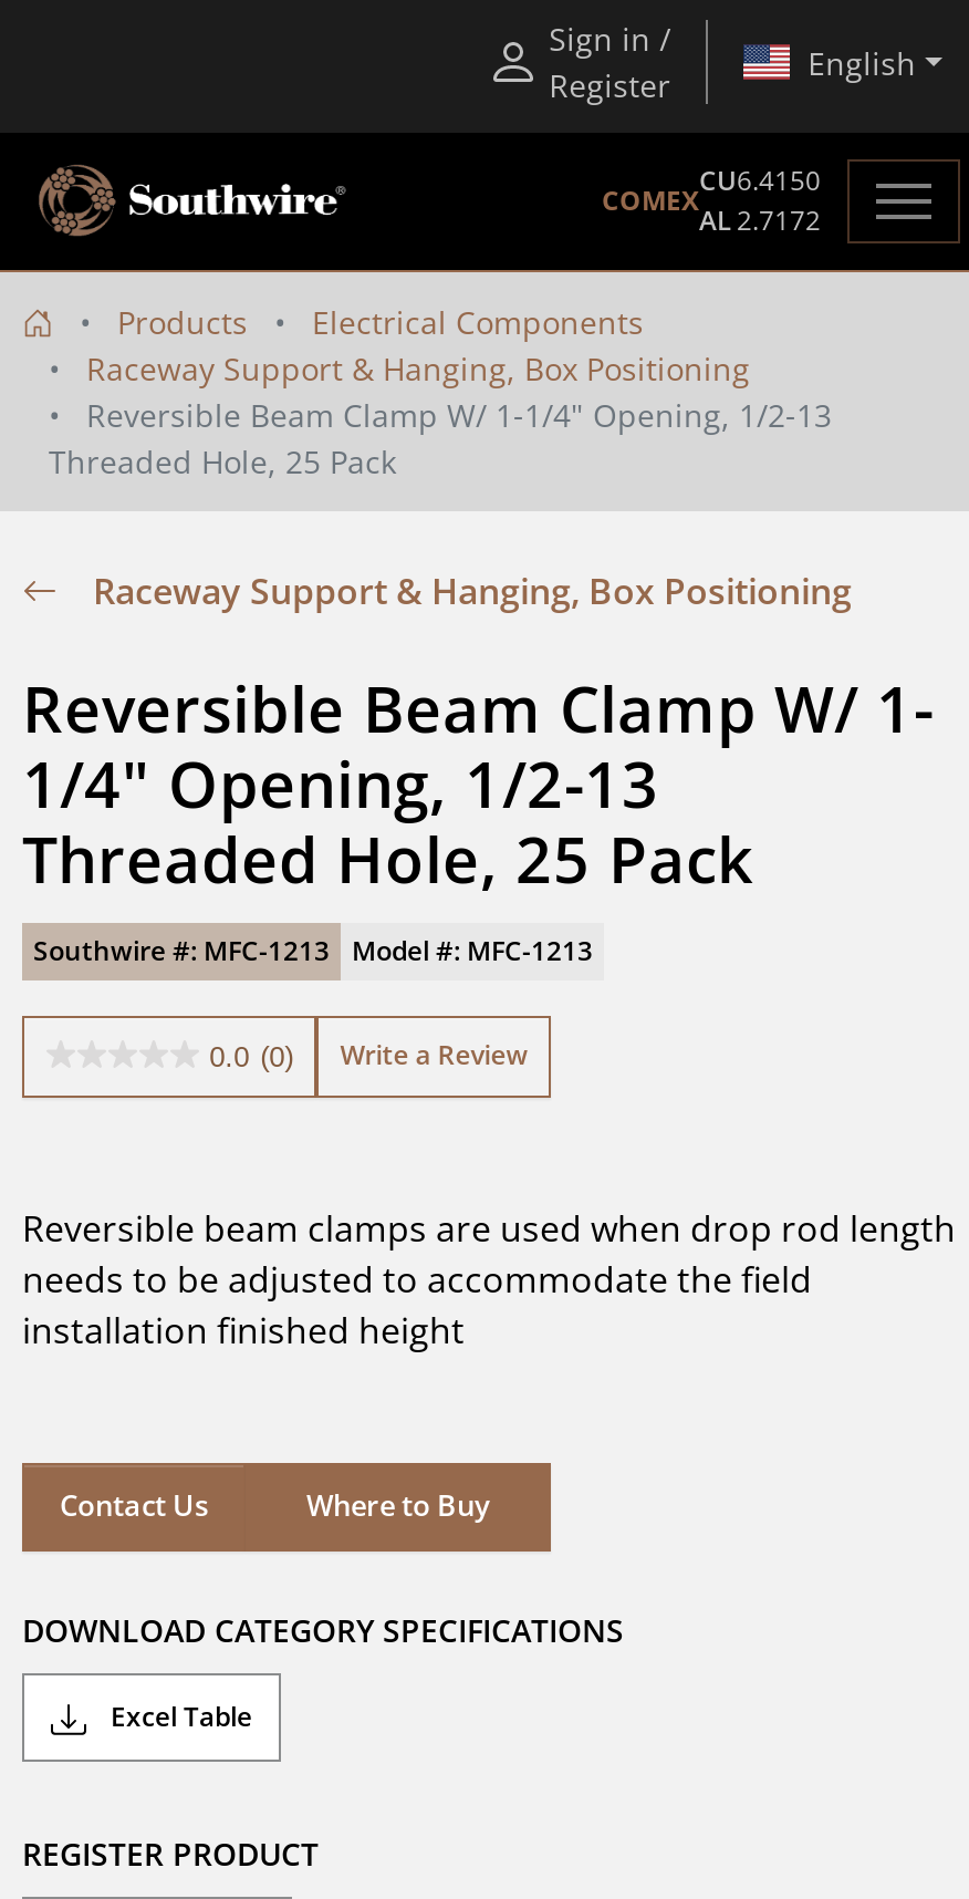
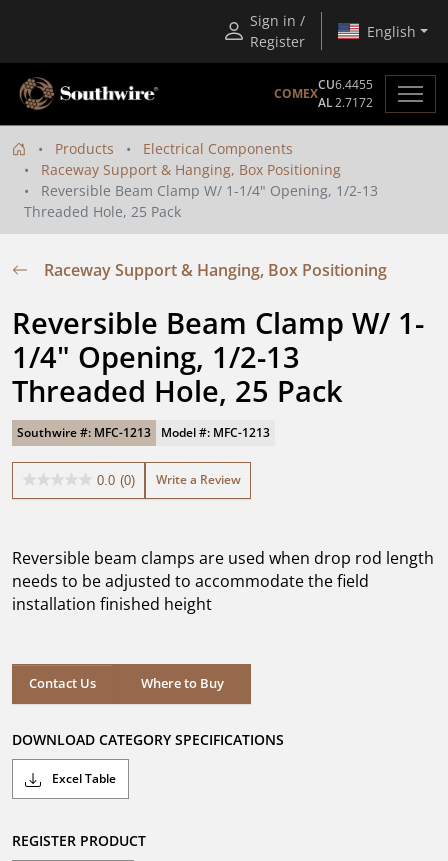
- CU6.4150
+ CU6.4455
